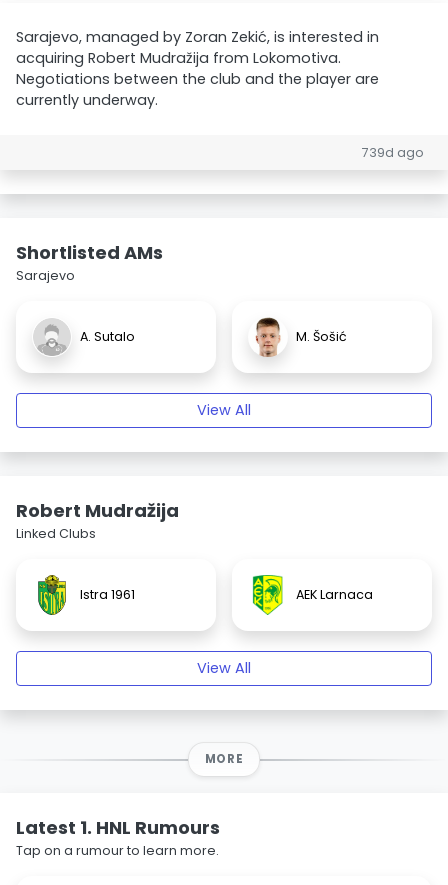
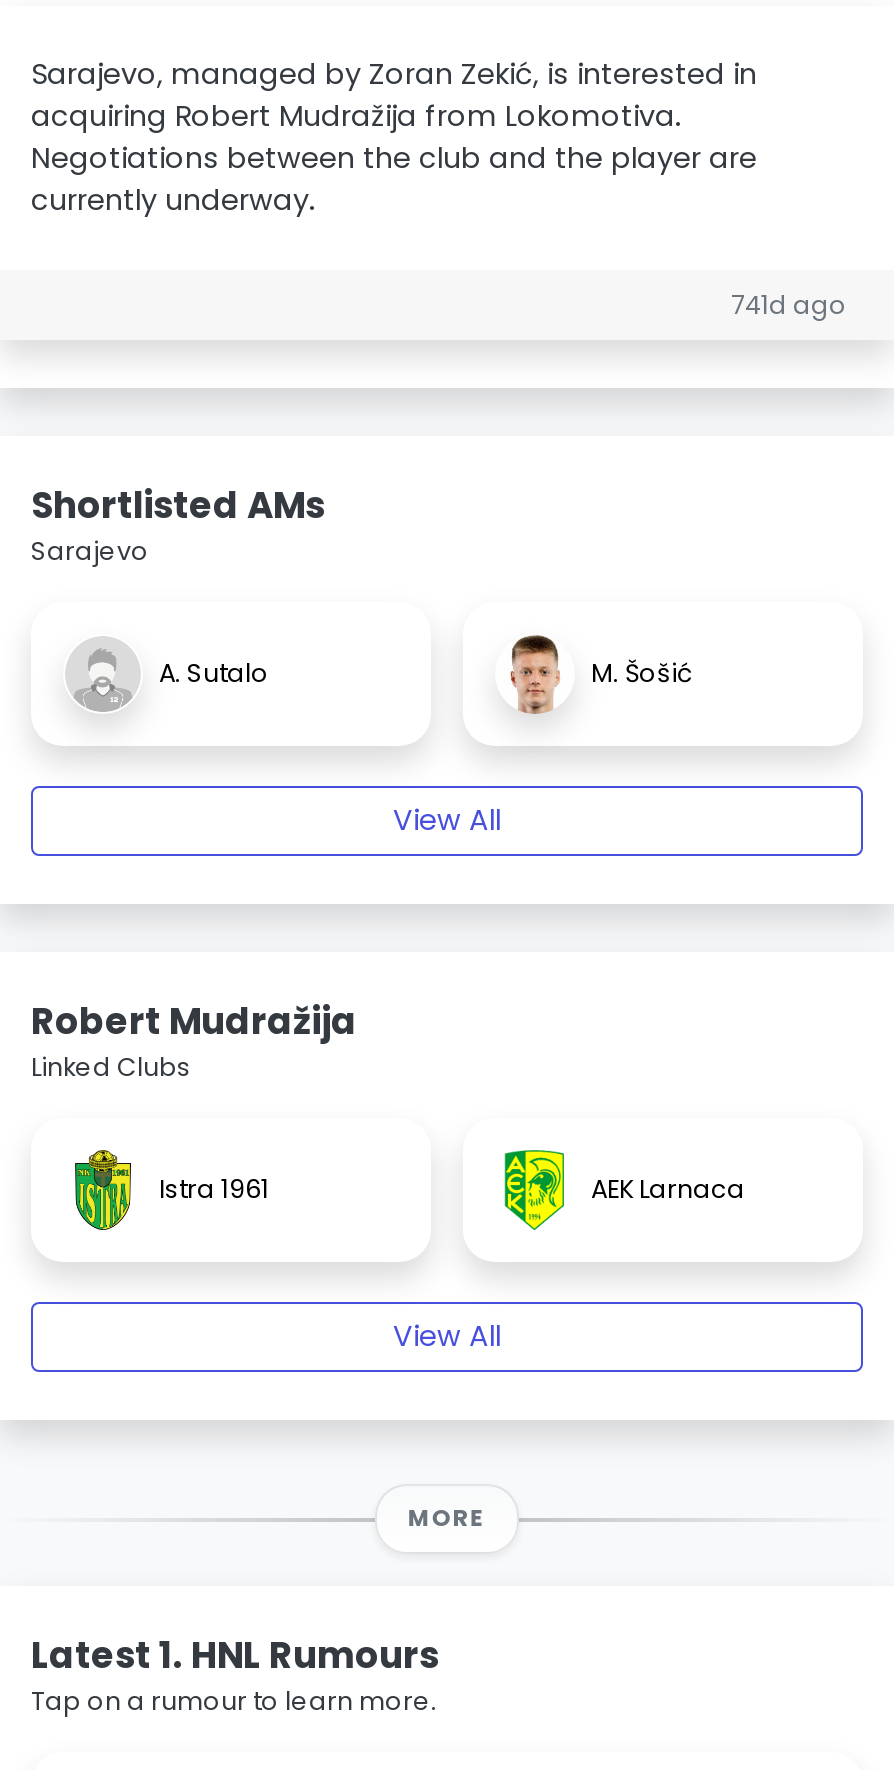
- 739d ago
+ 741d ago
